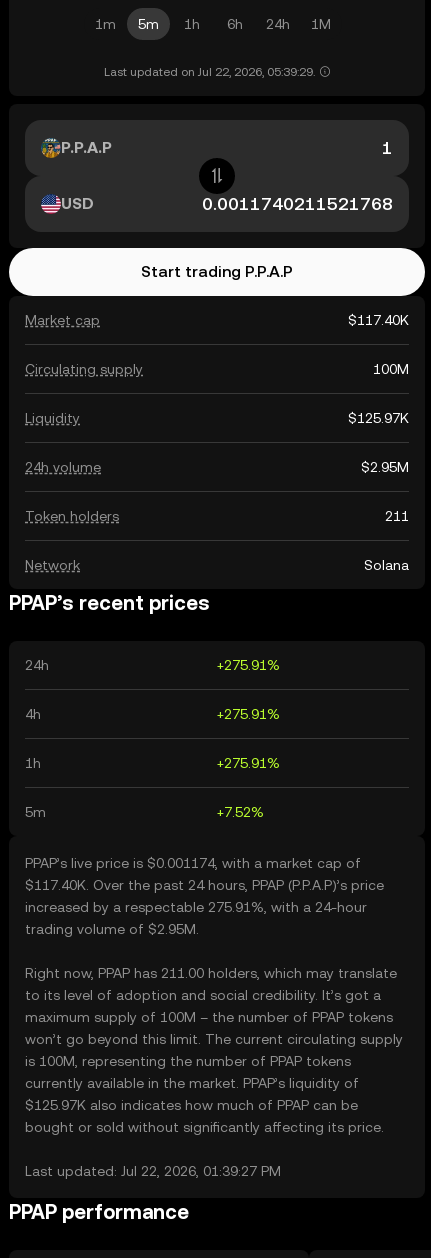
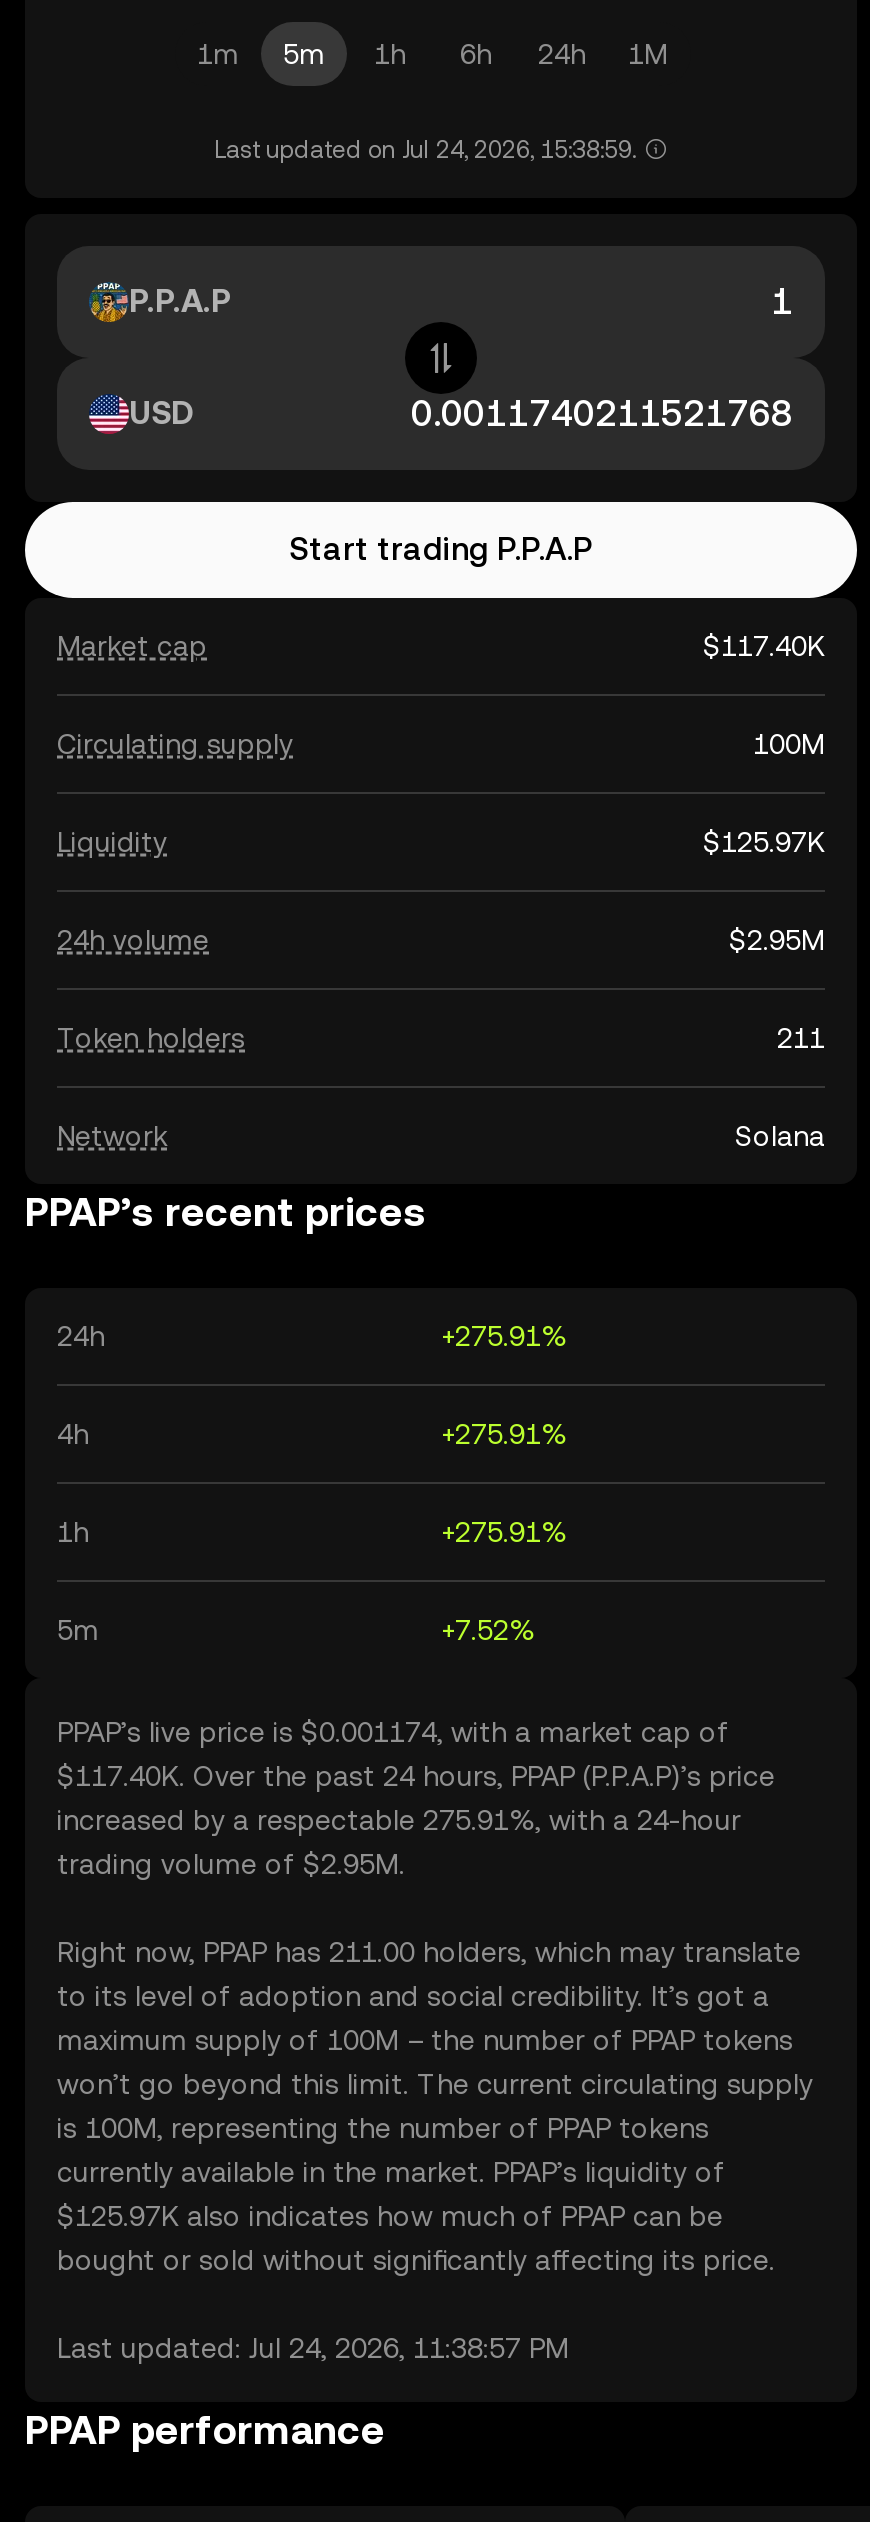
- Last updated on Jul 22, 2026, 05:39:29.
+ Last updated on Jul 24, 2026, 15:38:59.

- Last updated: Jul 22, 2026, 01:39:27 PM
+ Last updated: Jul 24, 2026, 11:38:57 PM
